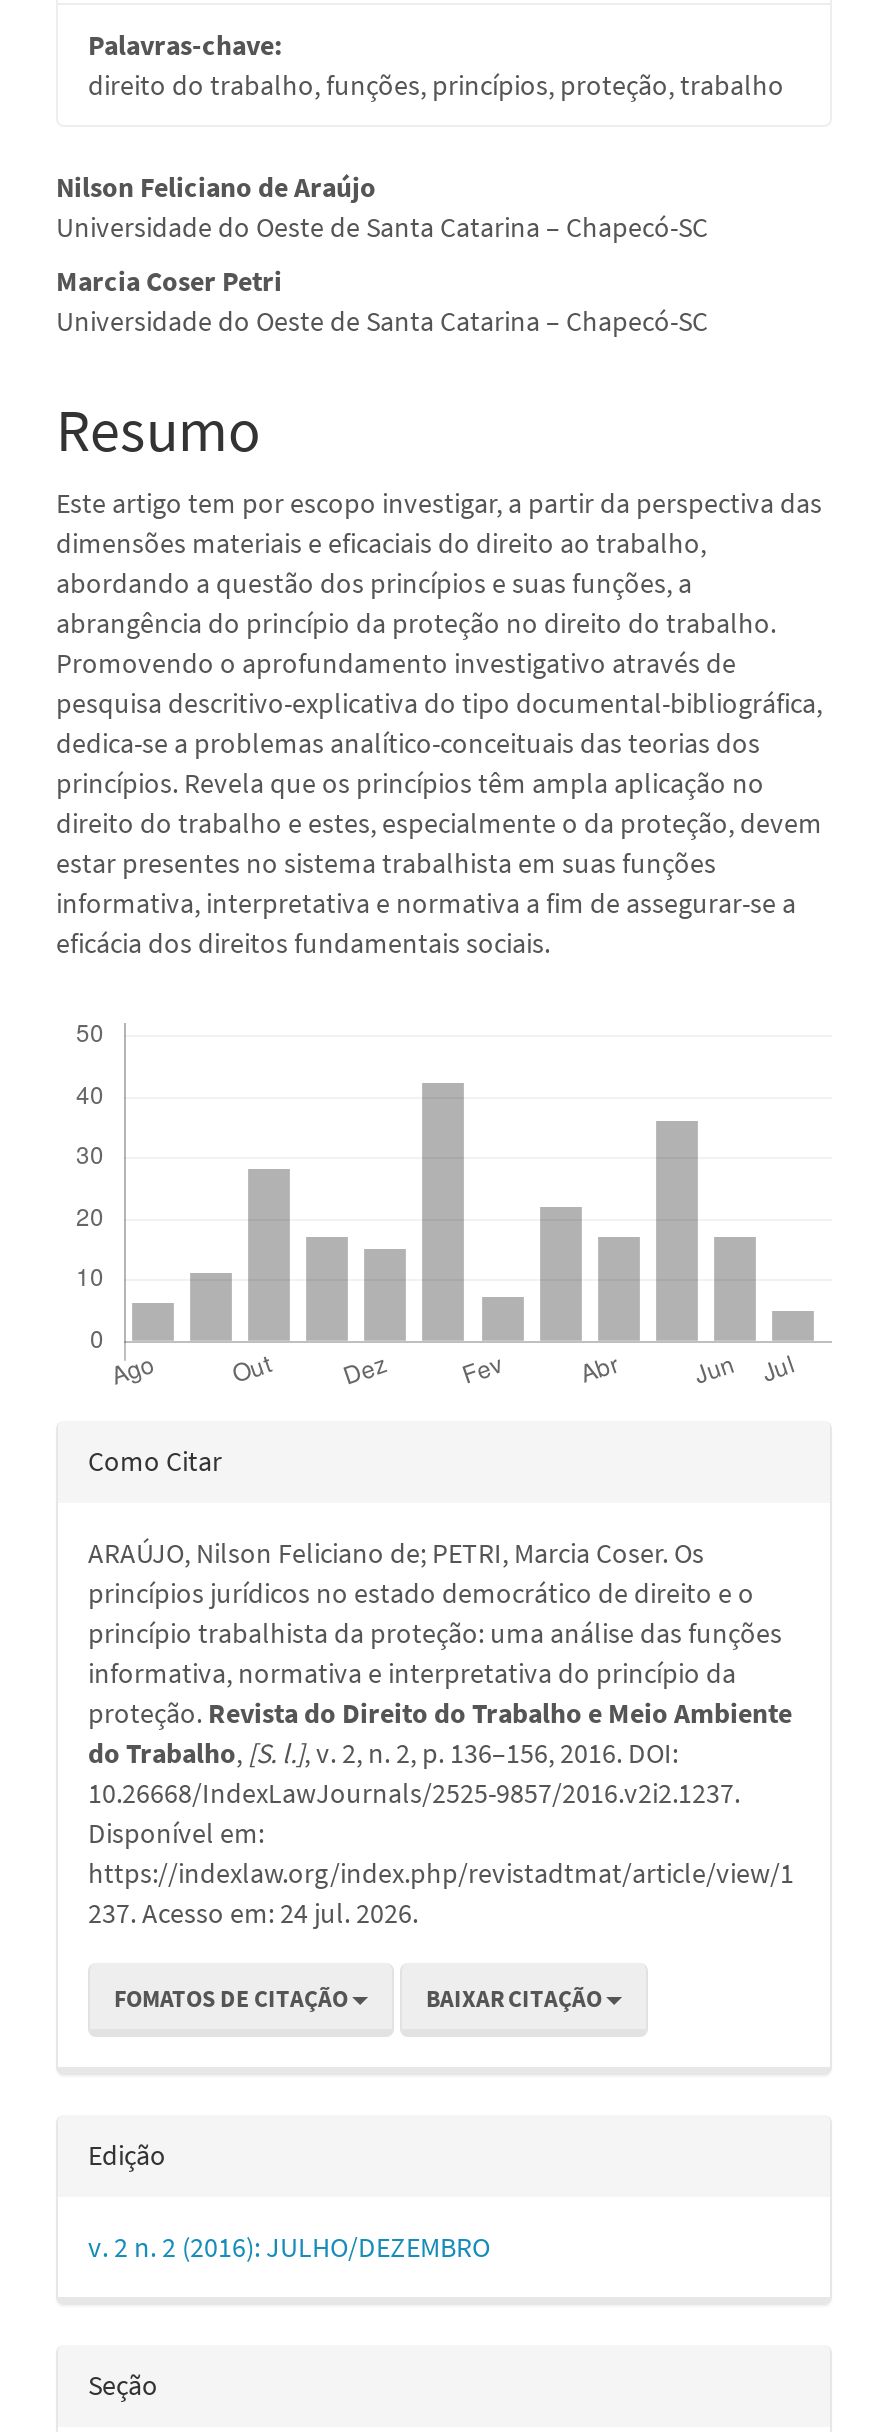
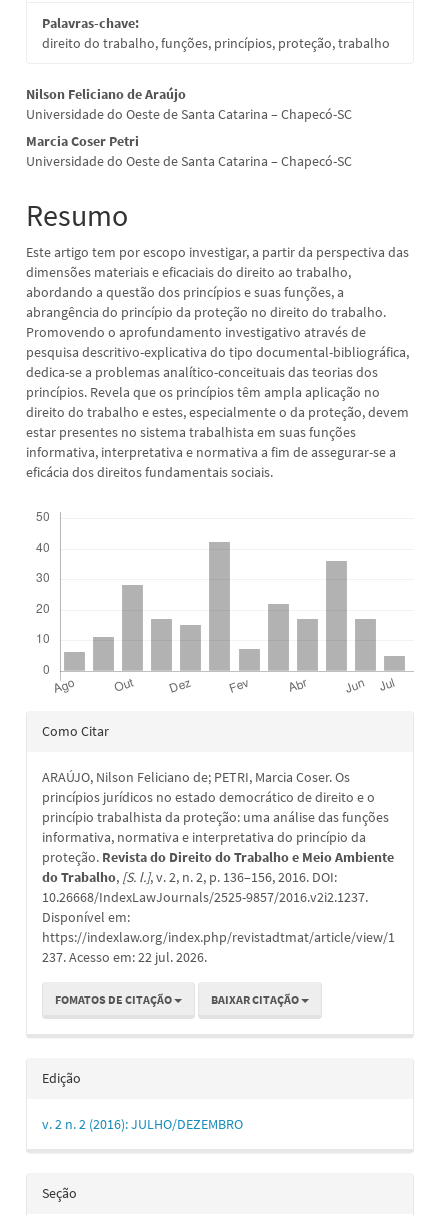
- 237. Acesso em: 24 jul. 2026.
+ 237. Acesso em: 22 jul. 2026.
